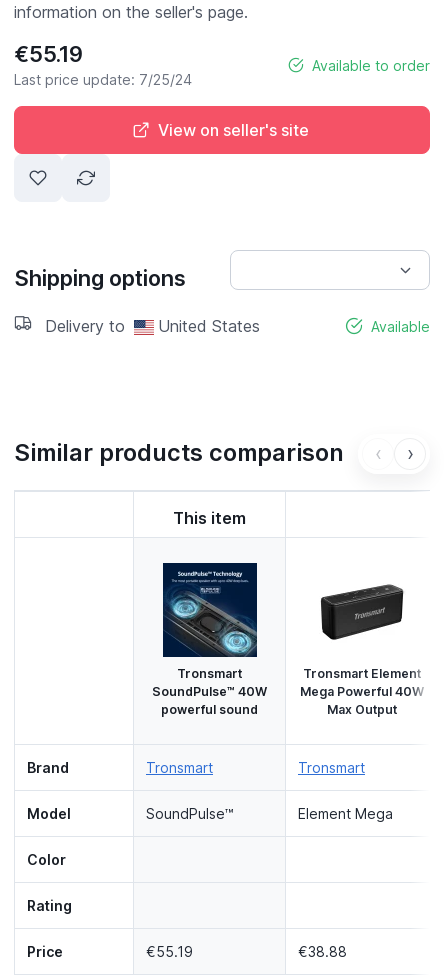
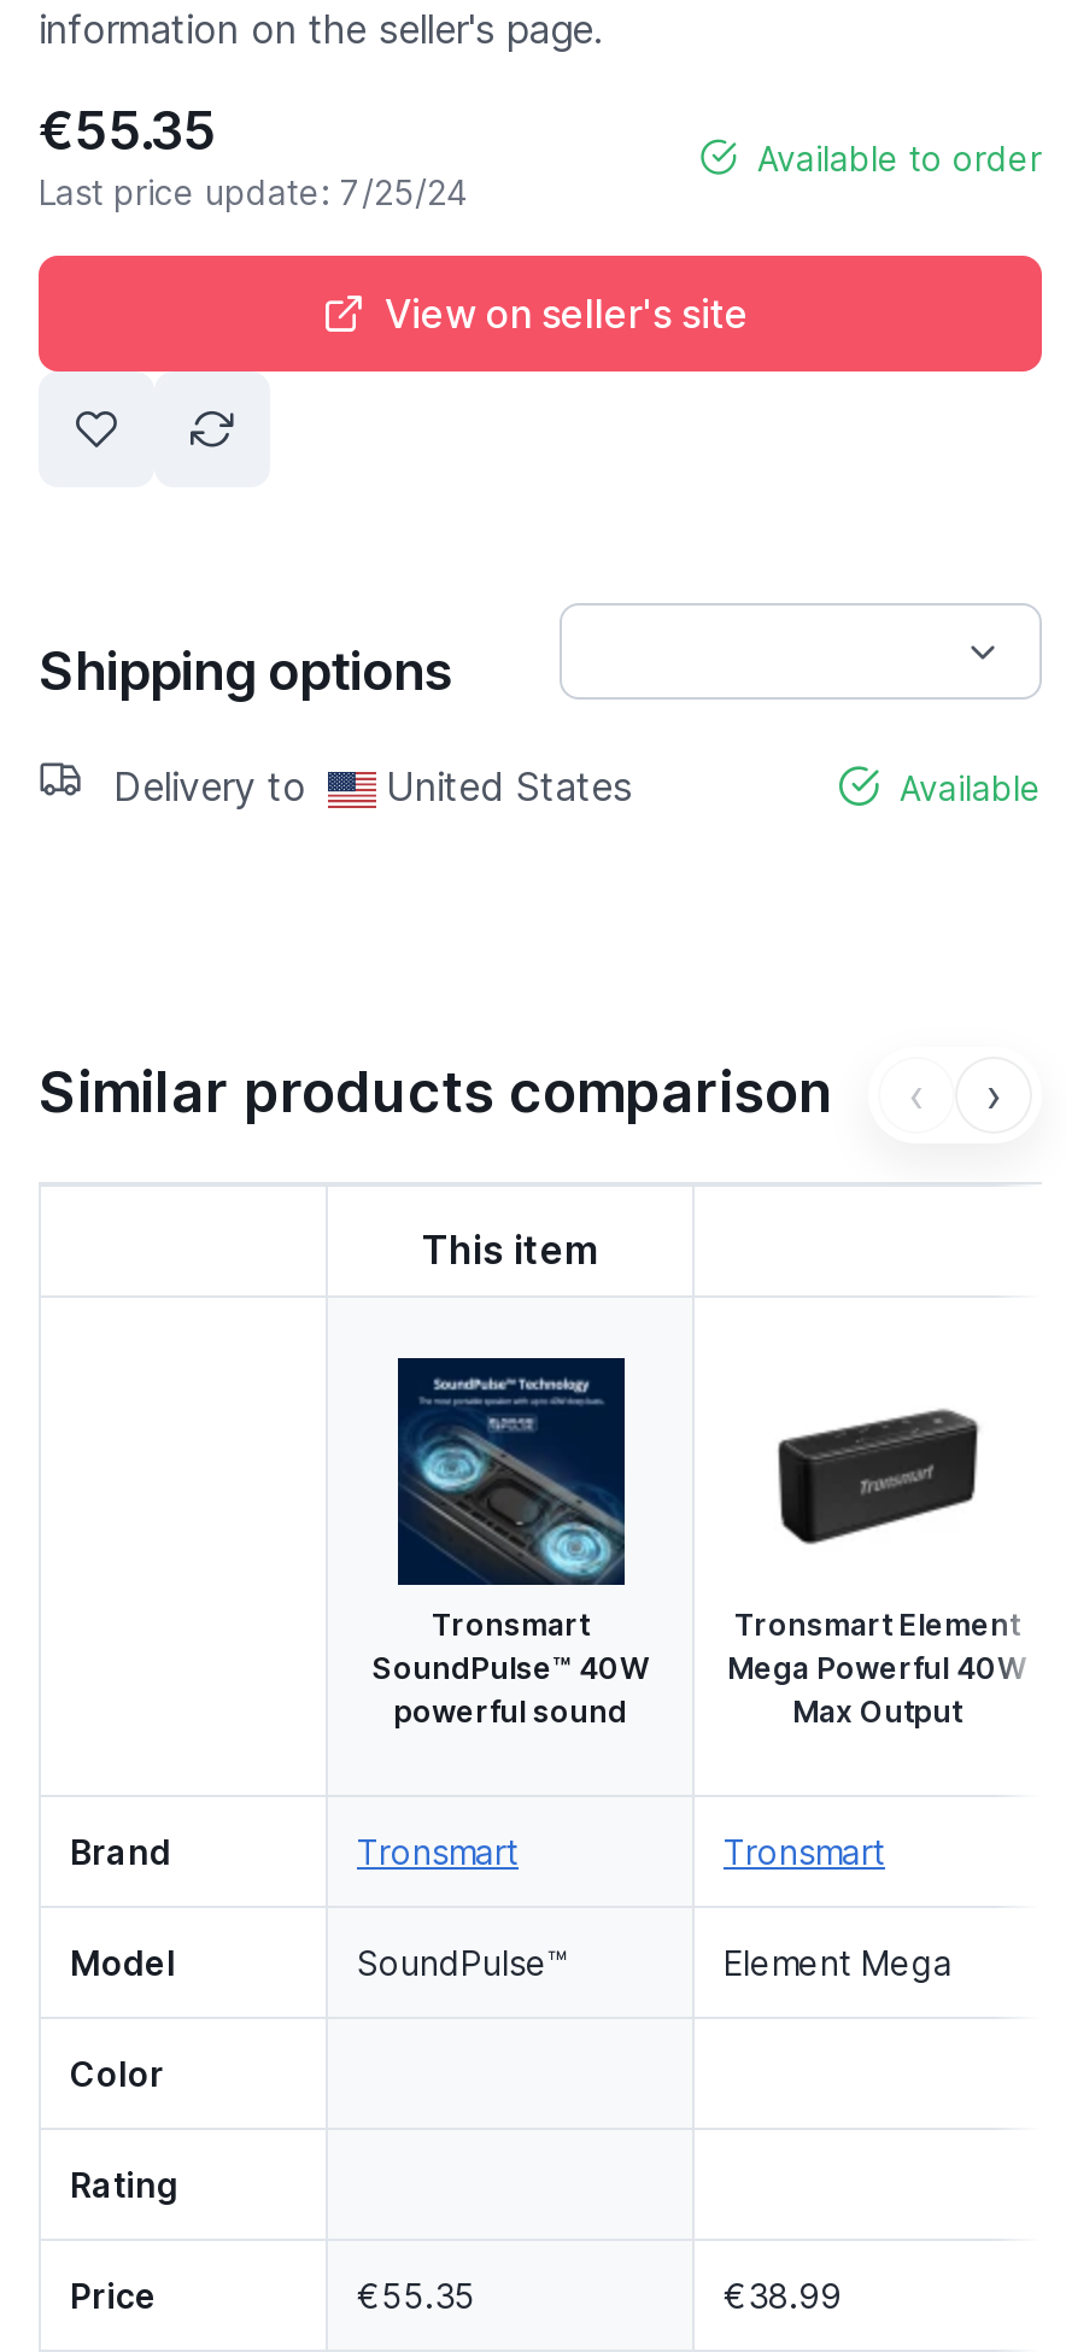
- €55.19
+ €55.35

- €55.19
+ €55.35

- €38.88
+ €38.99
